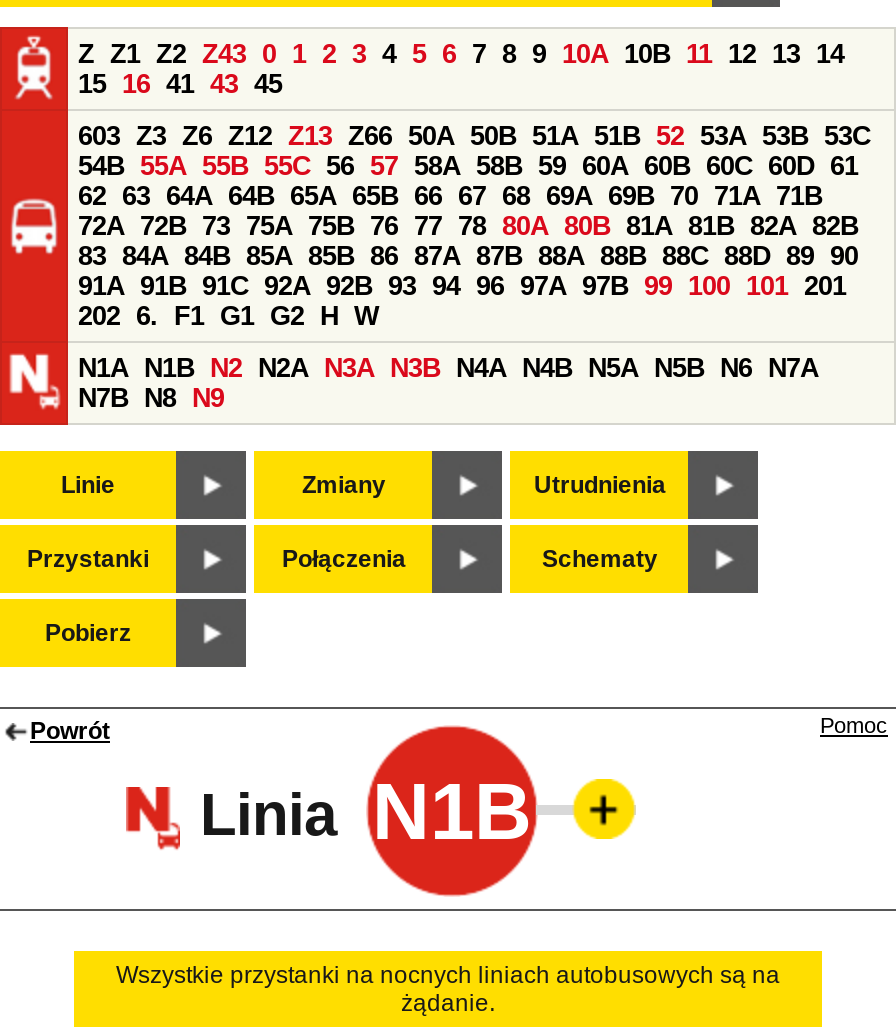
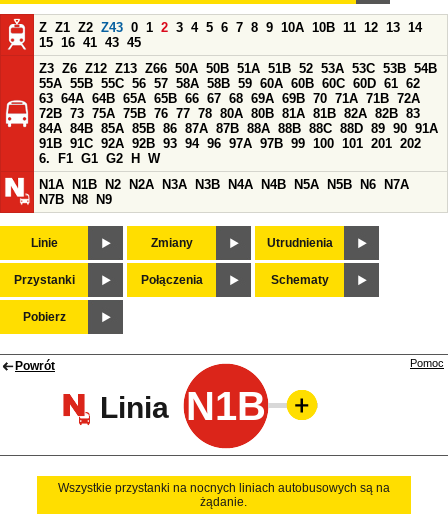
- 603 Z3 Z6 Z12 Z13 Z66 50A 50B 51A 51B 52 53A 53B 53C
- 54B 55A 55B 55C 56 57 58A 58B 59 60A 60B 60C 60D 61
- 62 63 64A 64B 65A 65B 66 67 68 69A 69B 70 71A 71B
- 72A 72B 73 75A 75B 76 77 78 80A 80B 81A 81B 82A 82B
- 83 84A 84B 85A 85B 86 87A 87B 88A 88B 88C 88D 89 90
- 91A 91B 91C 92A 92B 93 94 96 97A 97B 99 100 101 201
- 202 6. F1 G1 G2 H W
+ Z3 Z6 Z12 Z13 Z66 50A 50B 51A 51B 52 53A 53C 53B 54B
+ 55A 55B 55C 56 57 58A 58B 59 60A 60B 60C 60D 61 62
+ 63 64A 64B 65A 65B 66 67 68 69A 69B 70 71A 71B 72A
+ 72B 73 75A 75B 76 77 78 80A 80B 81A 81B 82A 82B 83
+ 84A 84B 85A 85B 86 87A 87B 88A 88B 88C 88D 89 90 91A
+ 91B 91C 92A 92B 93 94 96 97A 97B 99 100 101 201 202
+ 6. F1 G1 G2 H W
